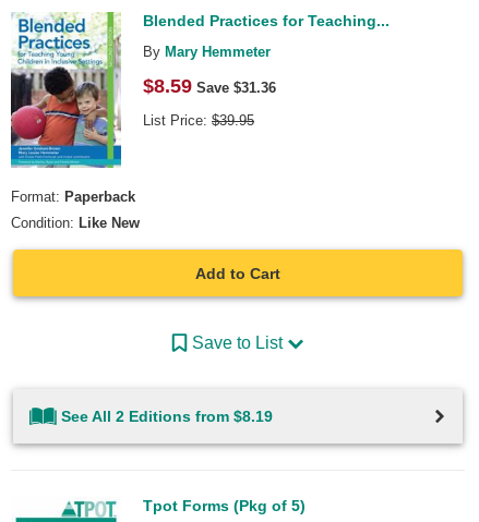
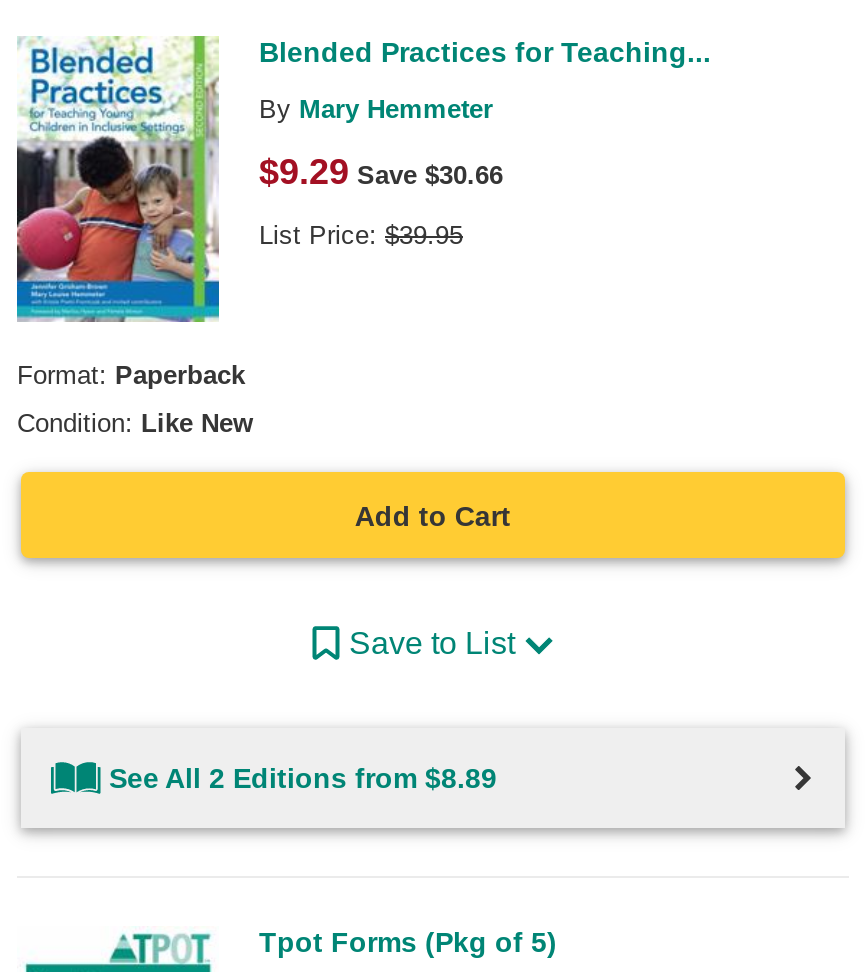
- $8.59 Save $31.36
+ $9.29 Save $30.66

- See All 2 Editions from $8.19
+ See All 2 Editions from $8.89
